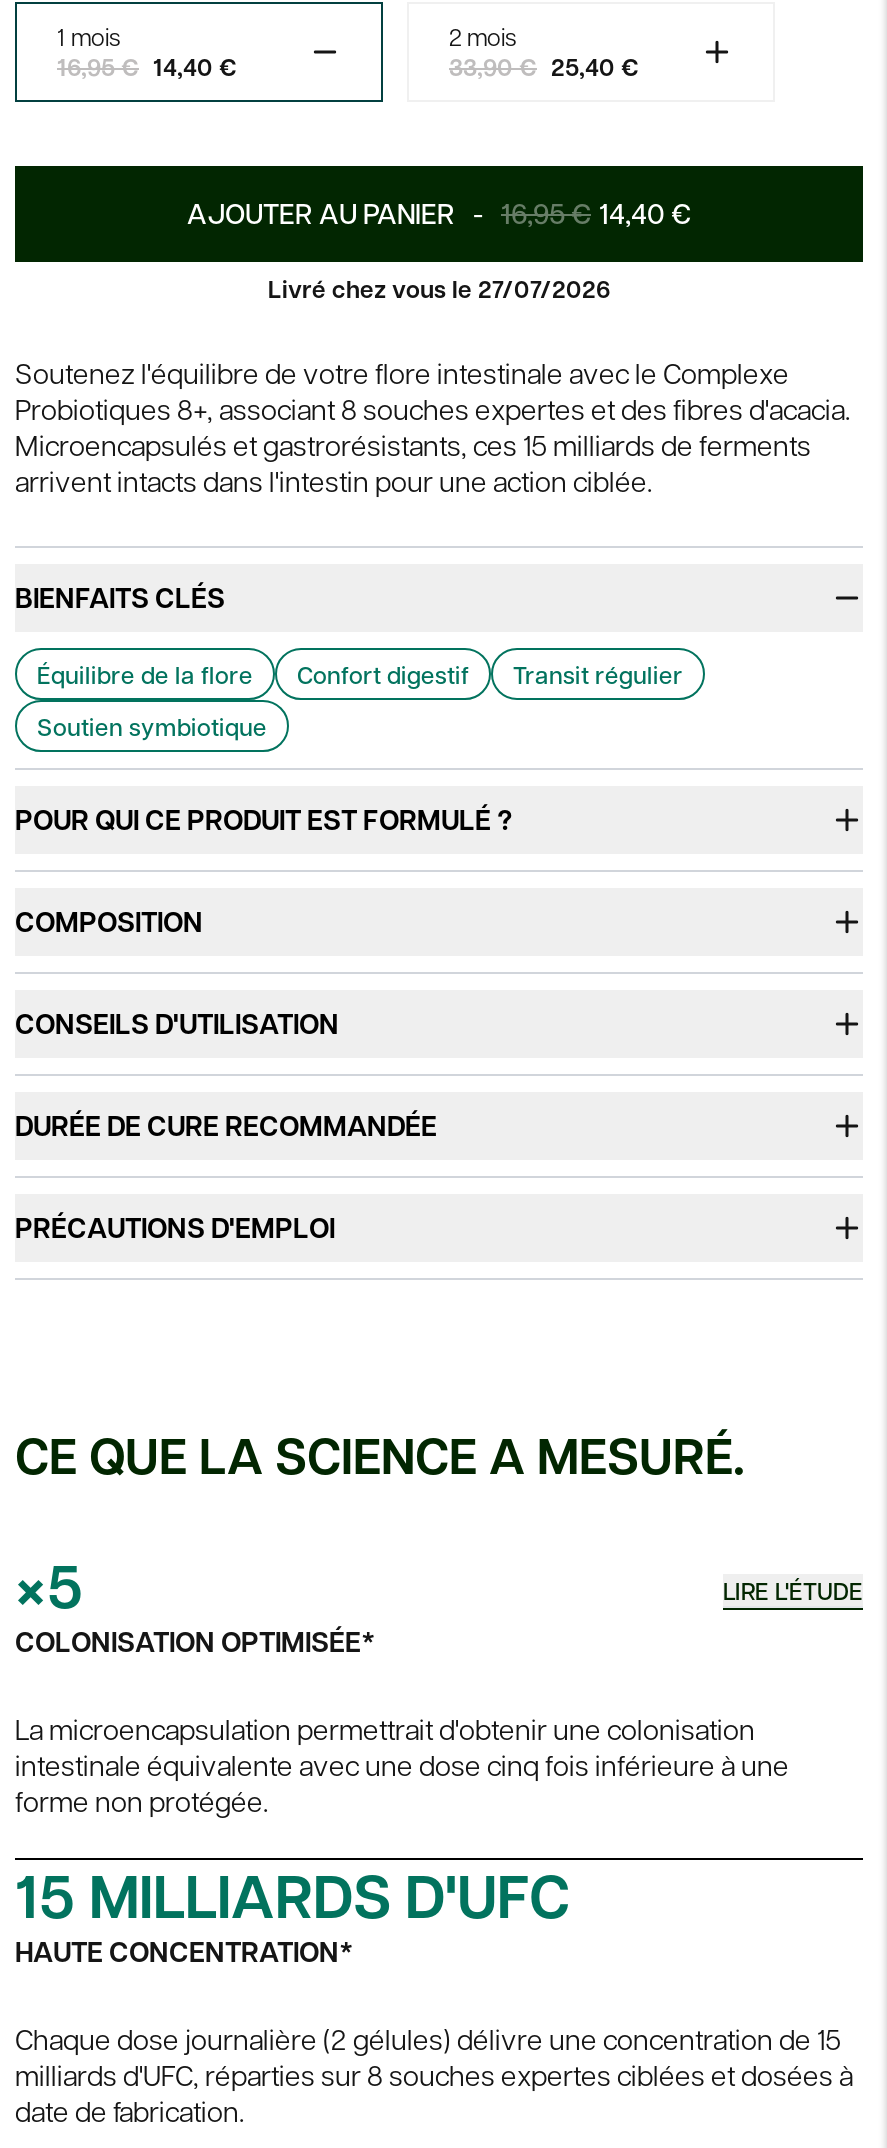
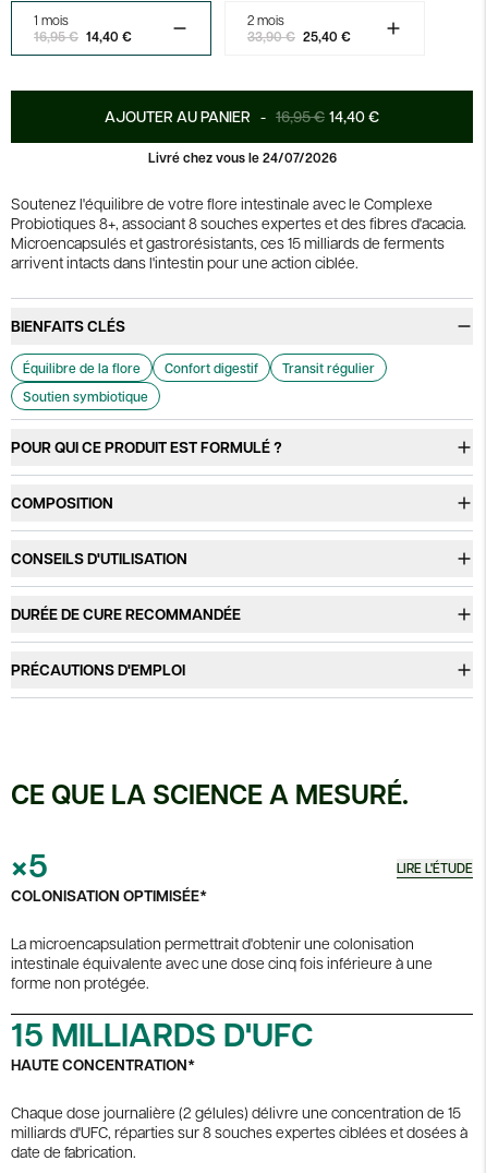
- Livré chez vous le 27/07/2026
+ Livré chez vous le 24/07/2026
